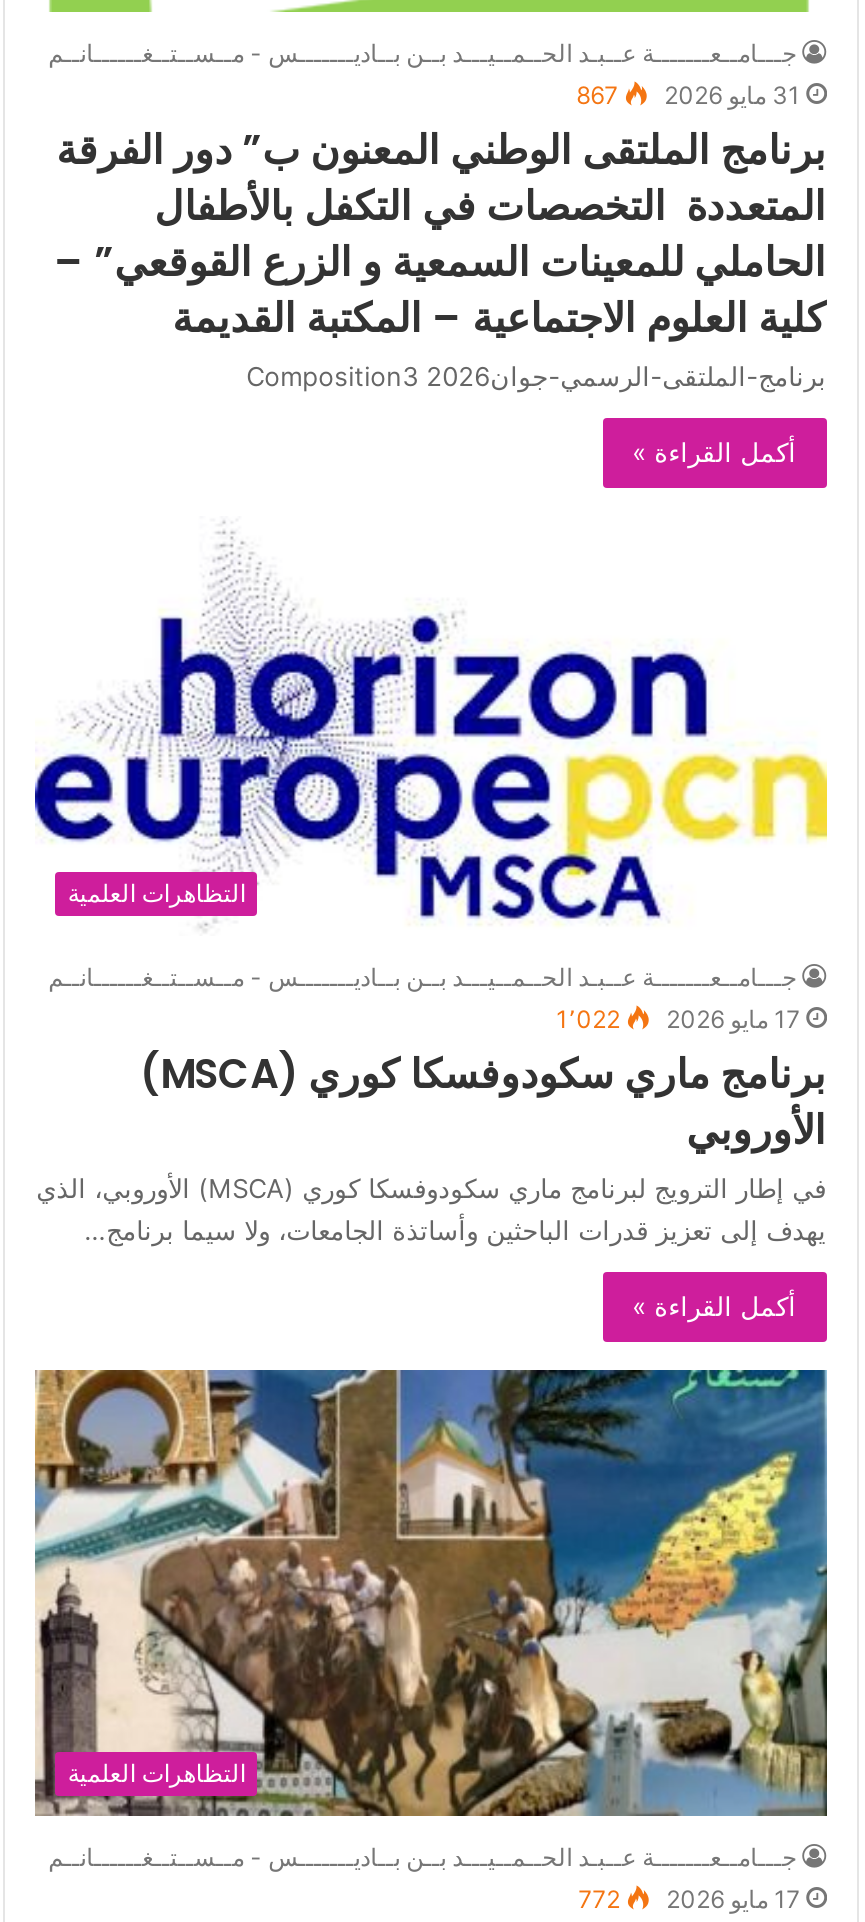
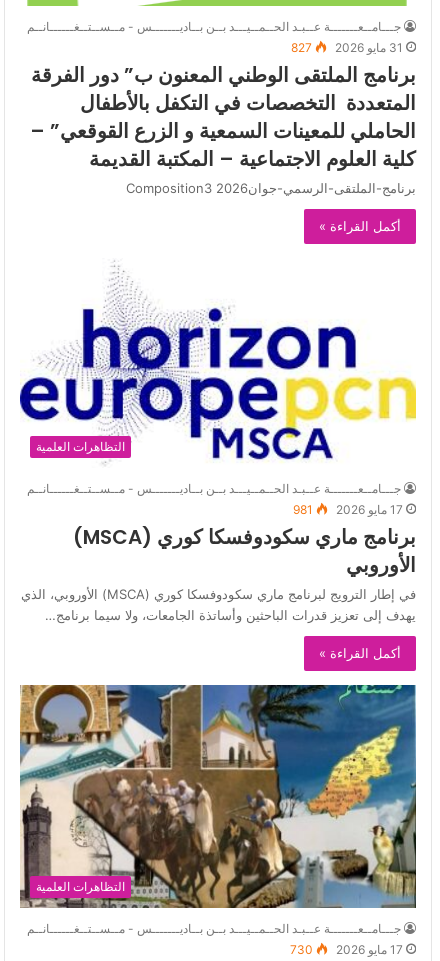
- 867
+ 827

- 1٬022
+ 981

- 772
+ 730
